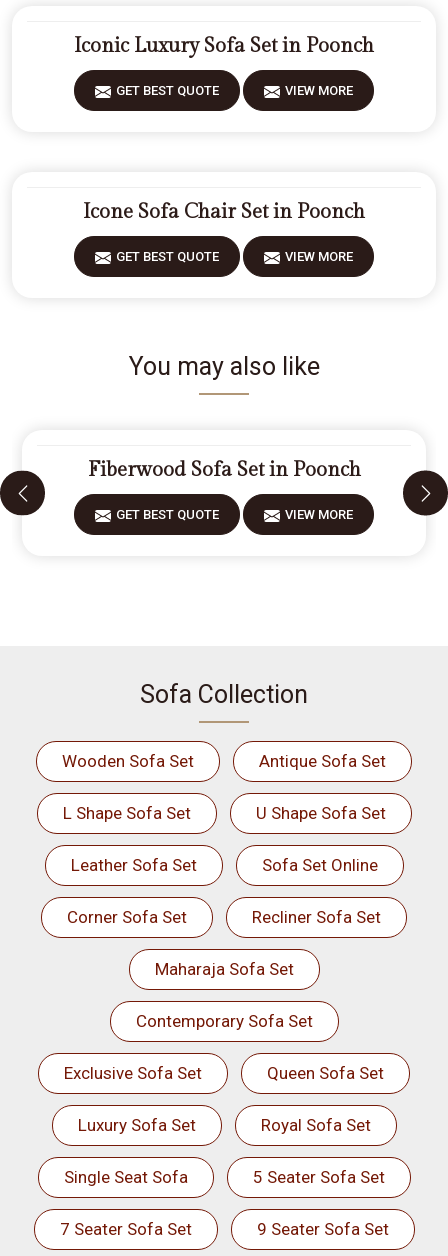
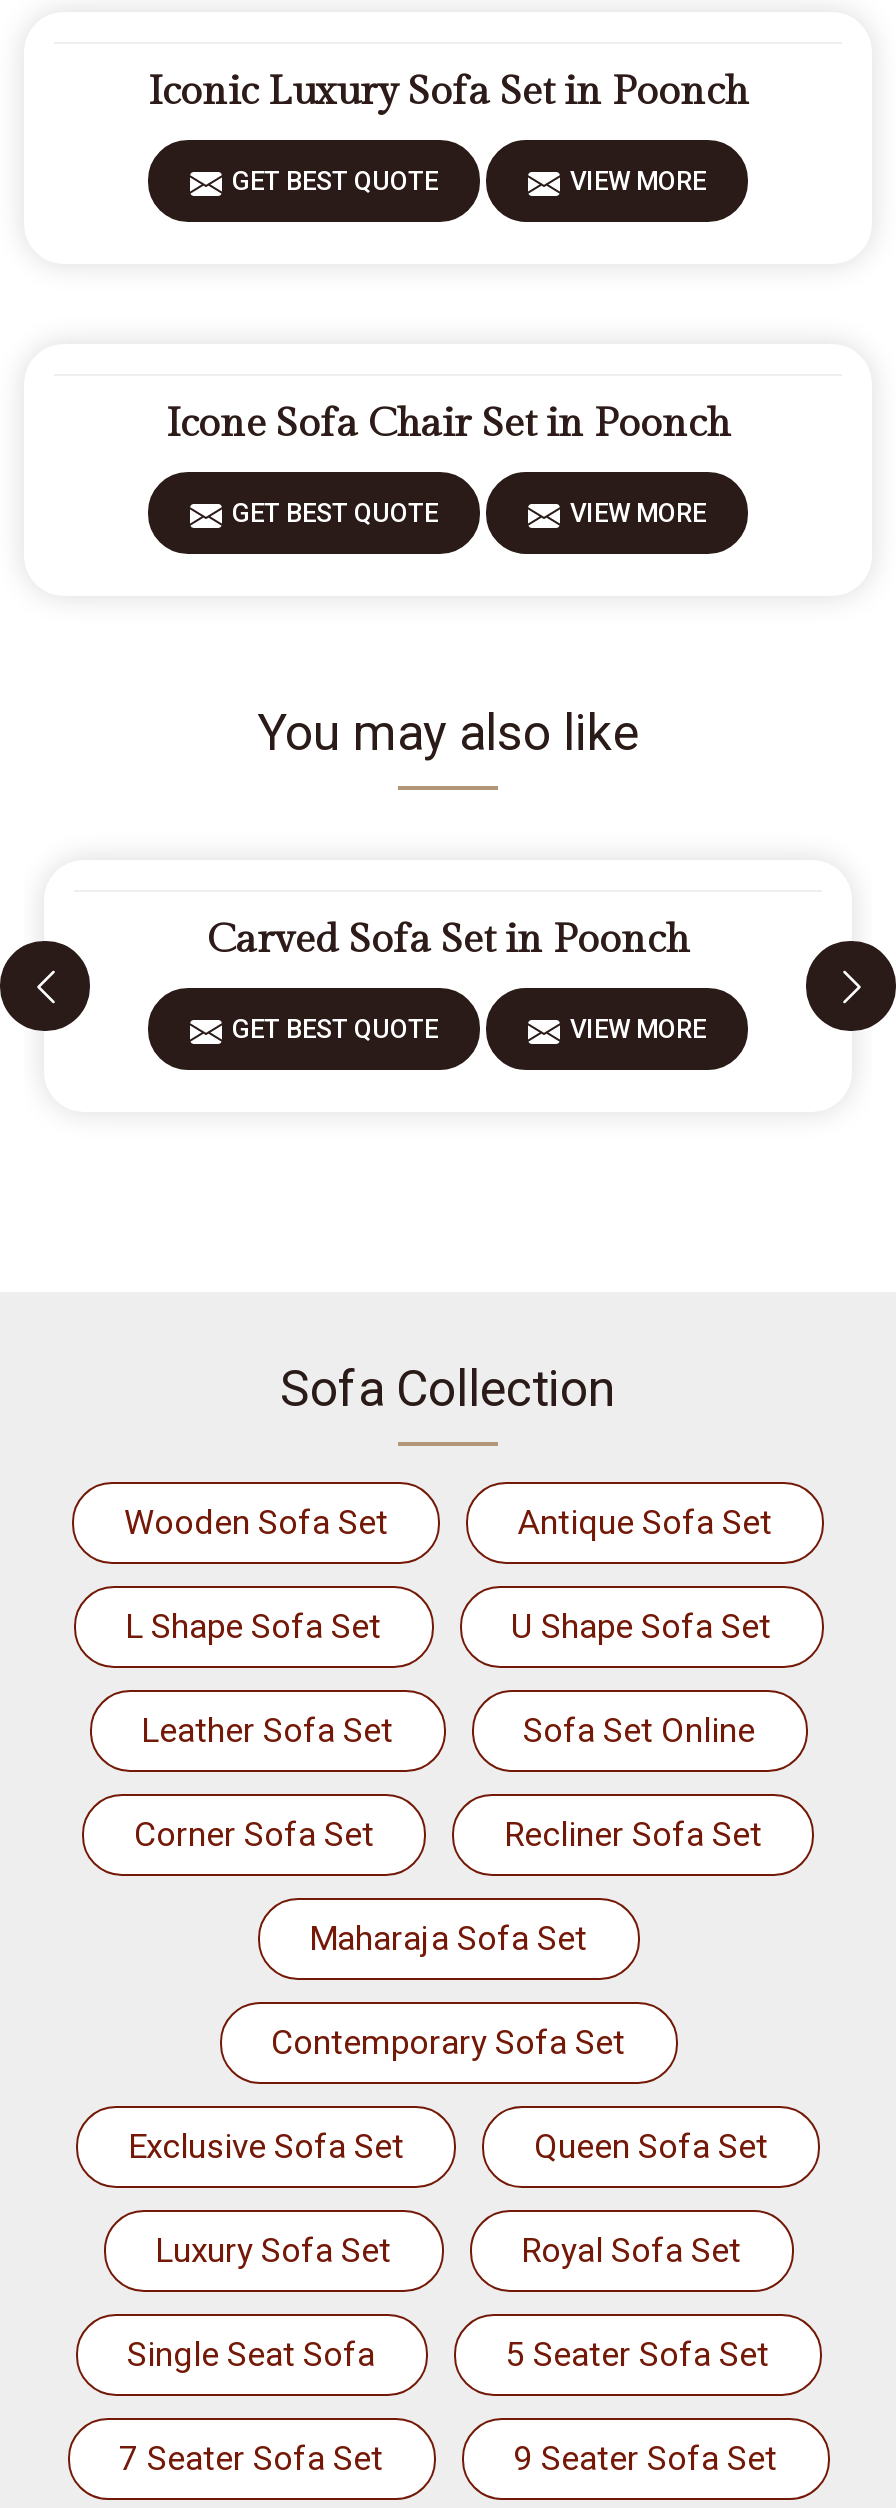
- Fiberwood Sofa Set in Poonch
+ Carved Sofa Set in Poonch
